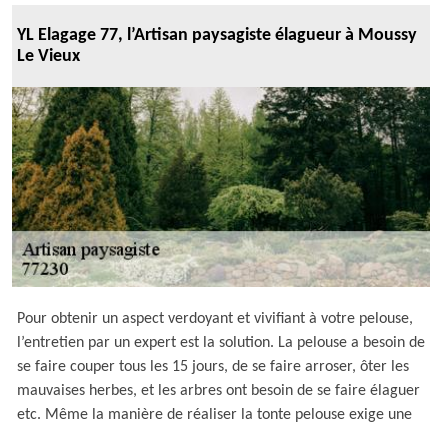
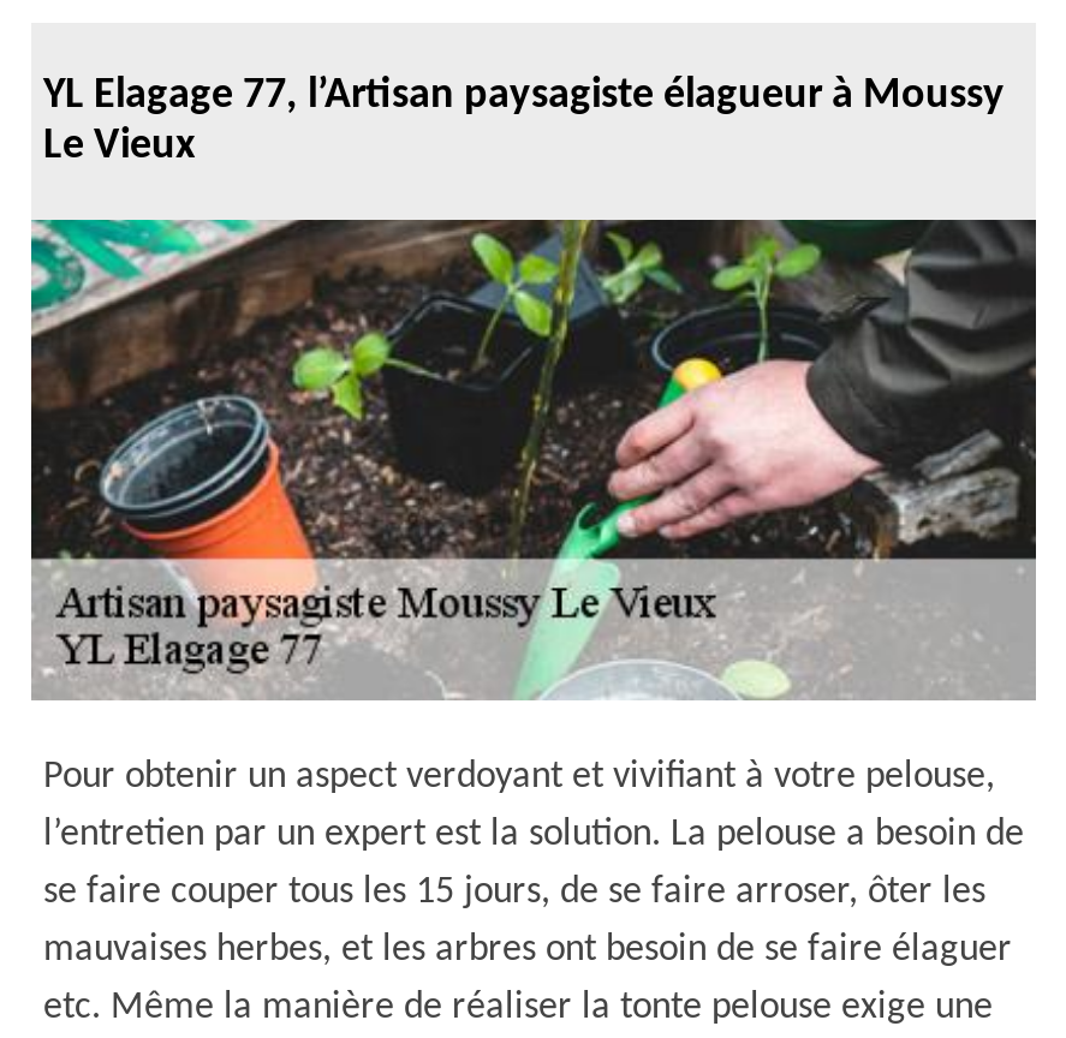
- [image]
+ [image]
